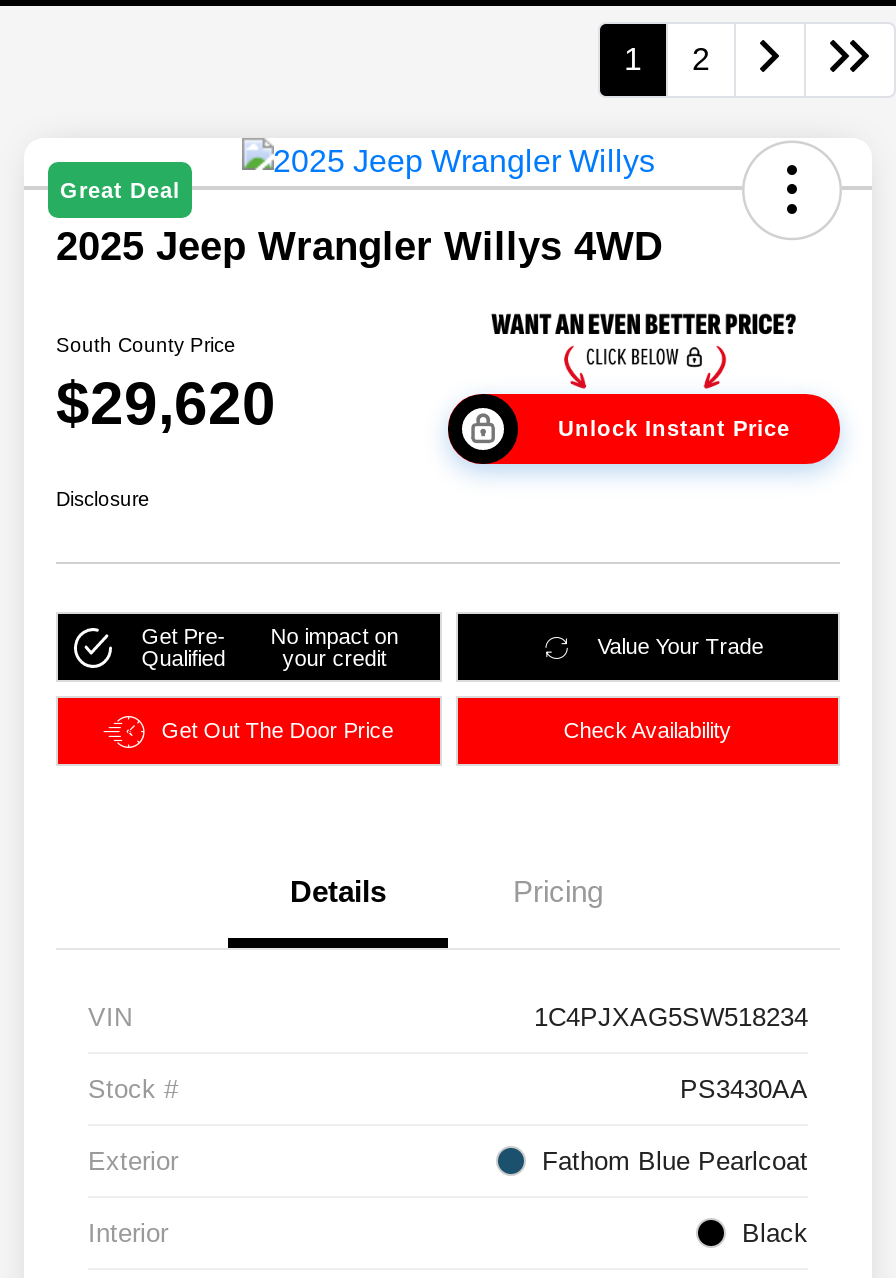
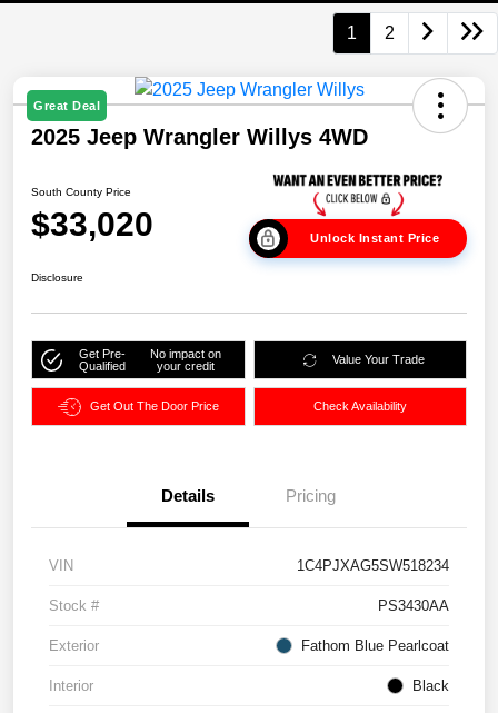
- $29,620
+ $33,020
